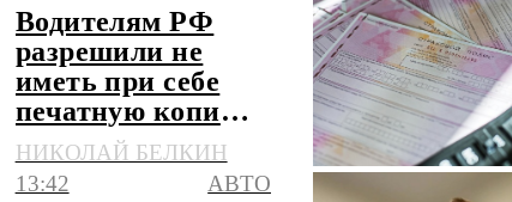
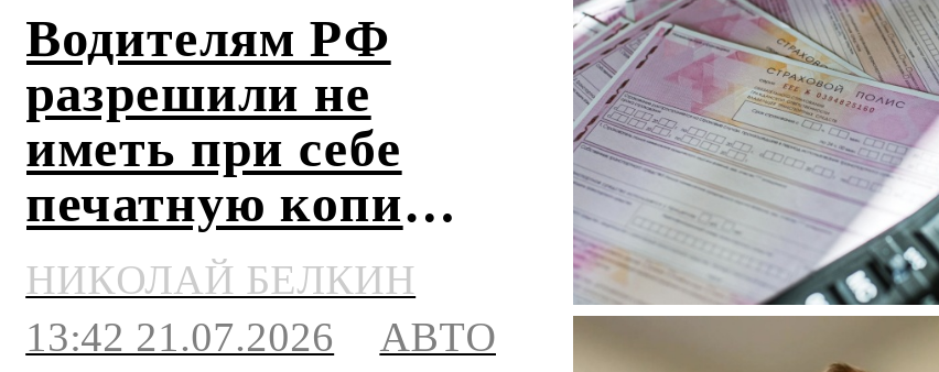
- 13:42
+ 13:42 21.07.2026
